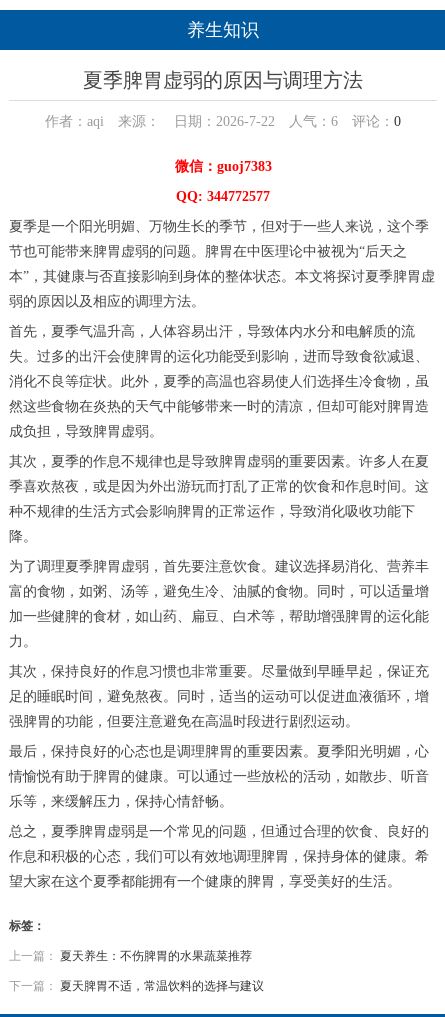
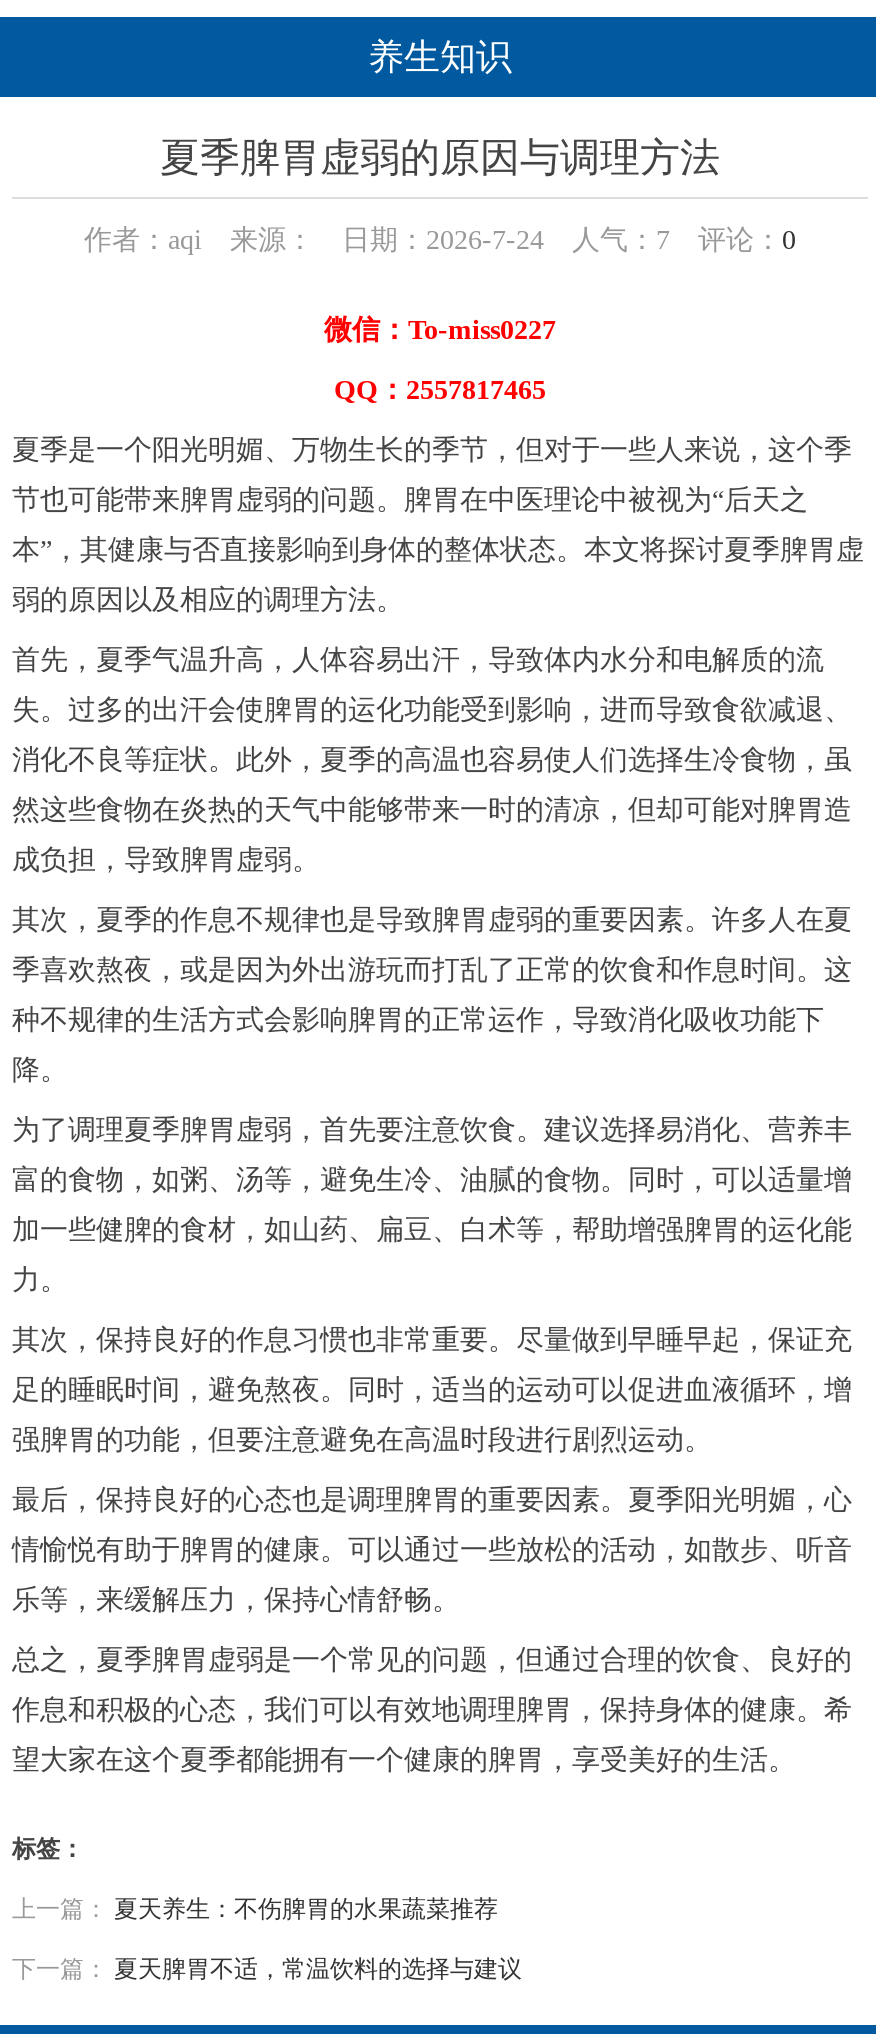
- 作者：aqi 来源： 日期：2026-7-22 人气：6评论：0
+ 作者：aqi 来源： 日期：2026-7-24 人气：7评论：0

- 微信：guoj7383
+ 微信：To-miss0227

- QQ: 344772577
+ QQ：2557817465
